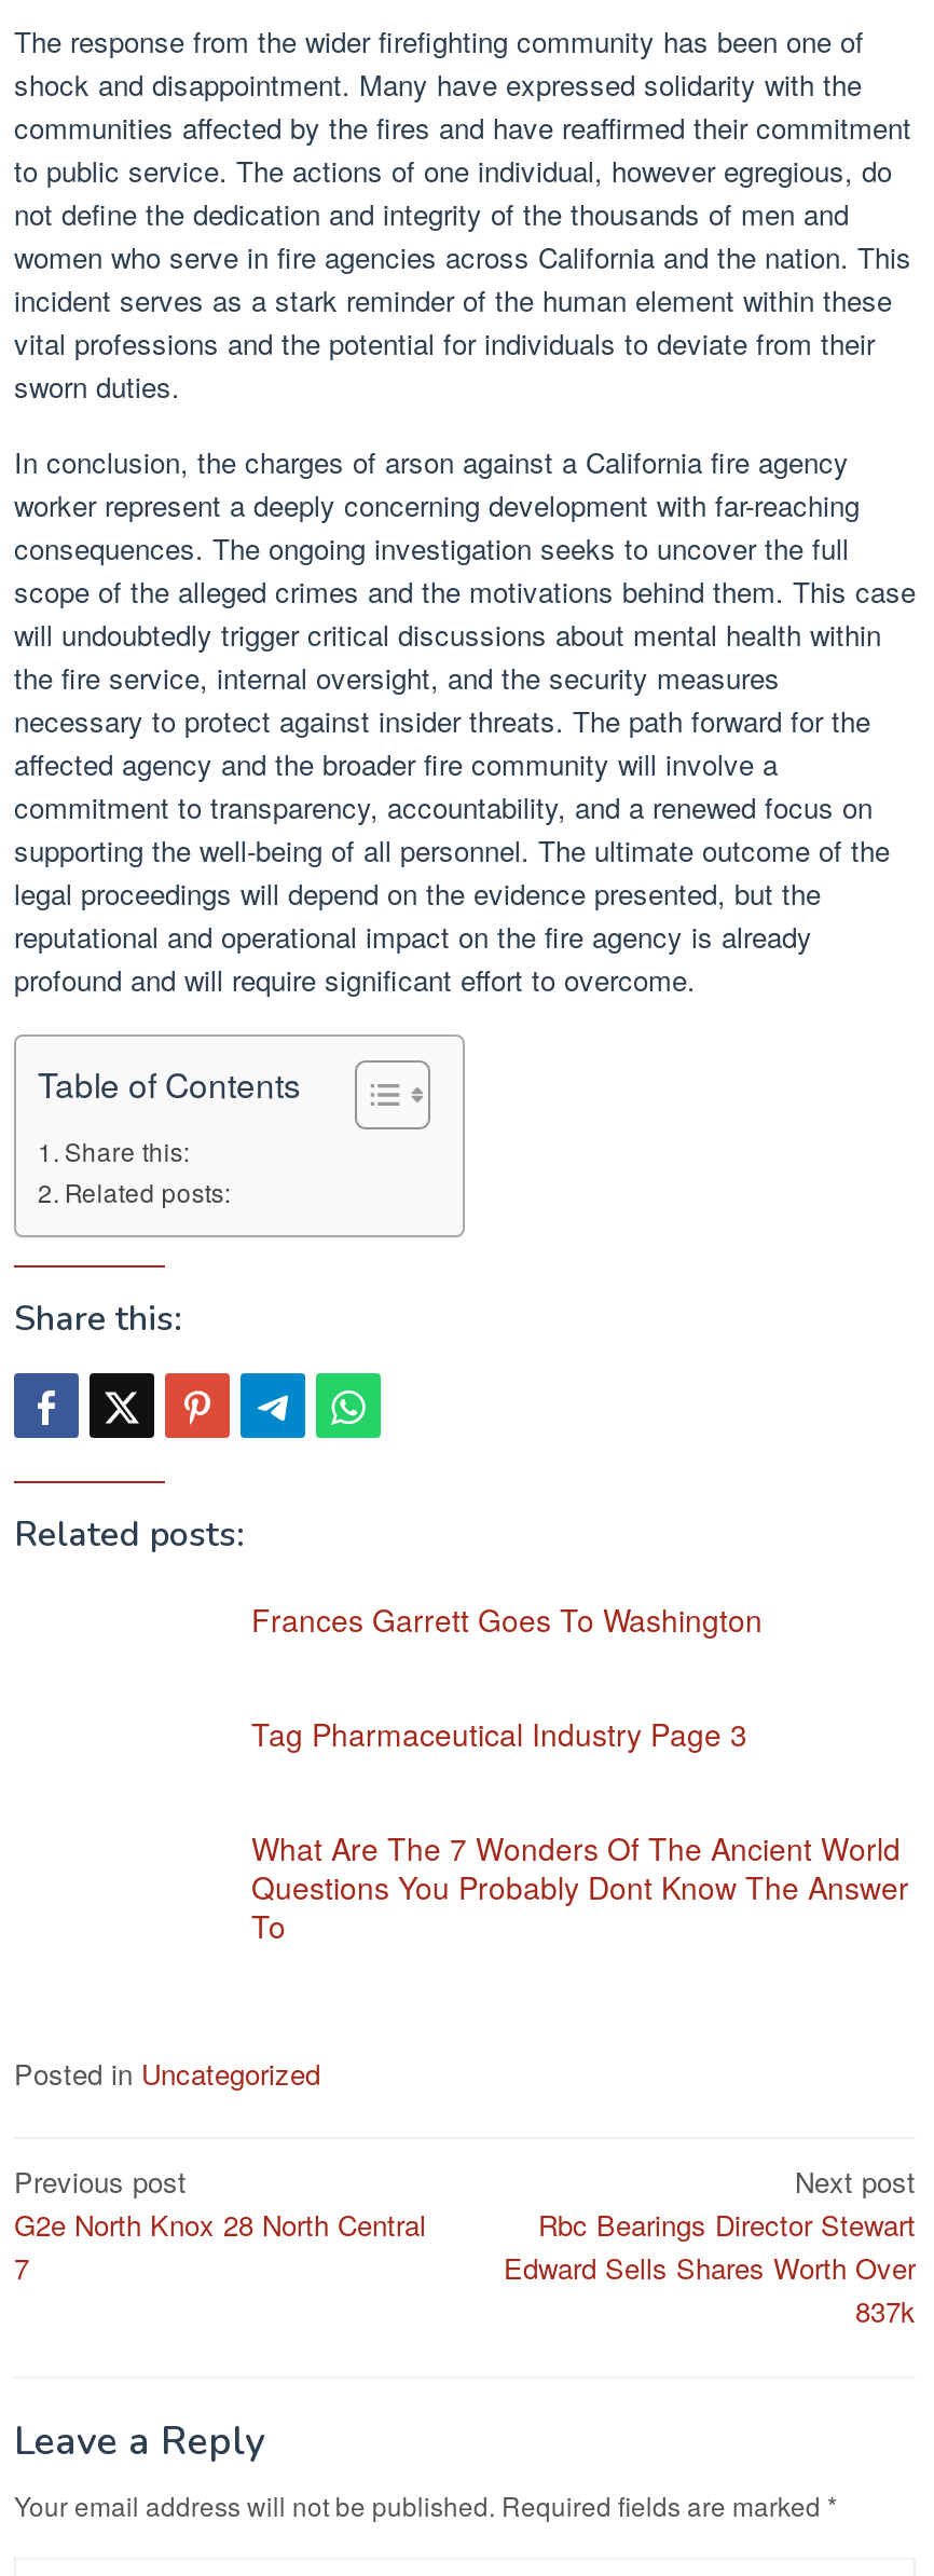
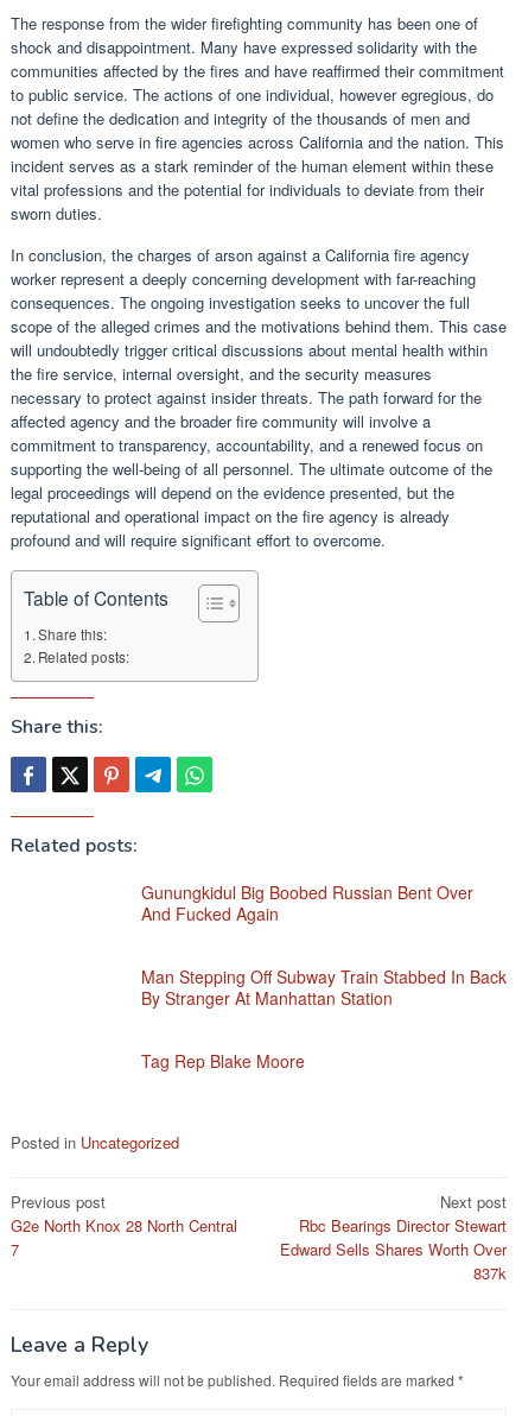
- Frances Garrett Goes To Washington
+ Gunungkidul Big Boobed Russian Bent Over
+ And Fucked Again

- Tag Pharmaceutical Industry Page 3
+ Man Stepping Off Subway Train Stabbed In Back
+ By Stranger At Manhattan Station

- What Are The 7 Wonders Of The Ancient World
- Questions You Probably Dont Know The Answer
- To
+ Tag Rep Blake Moore
